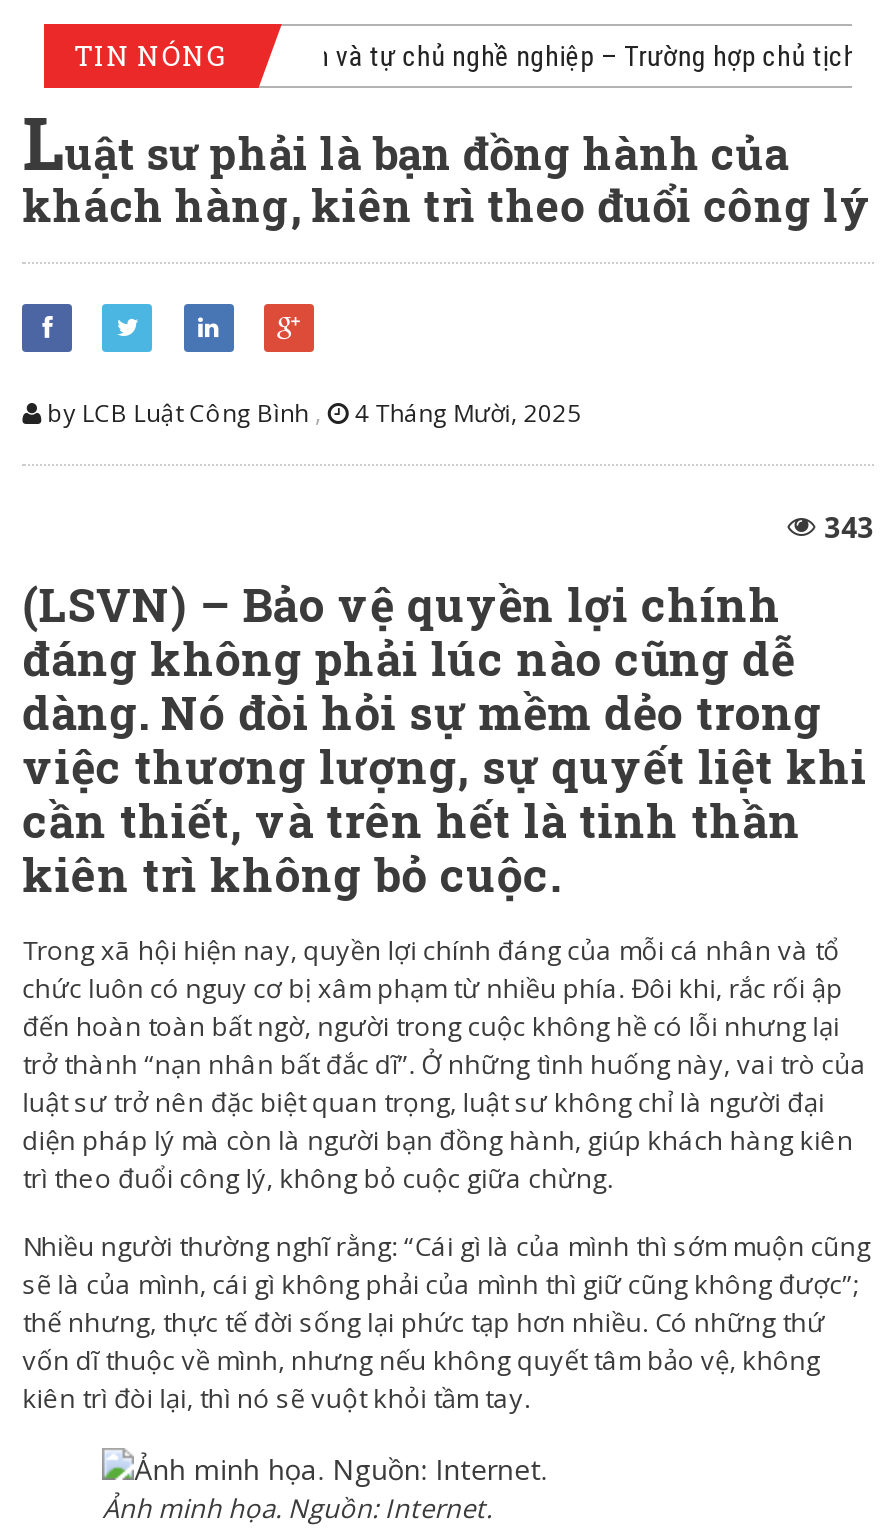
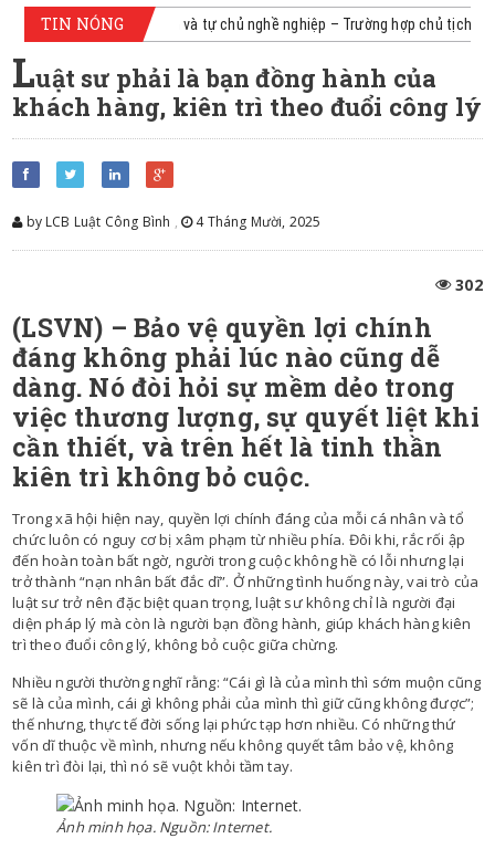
- 343
+ 302
